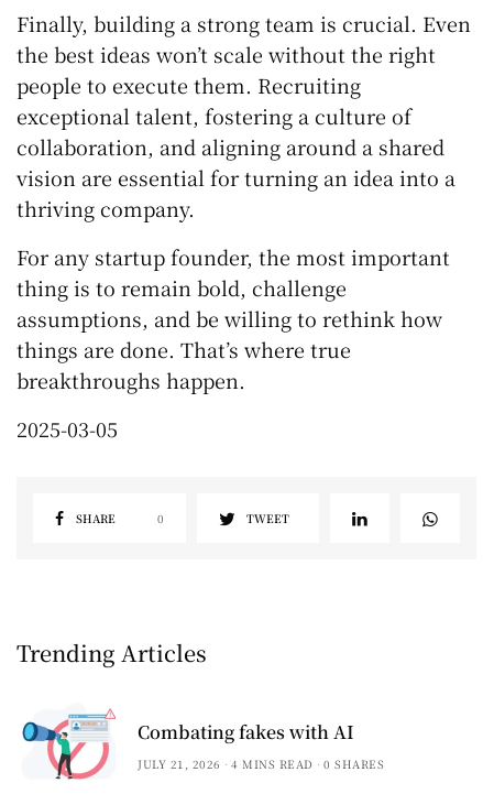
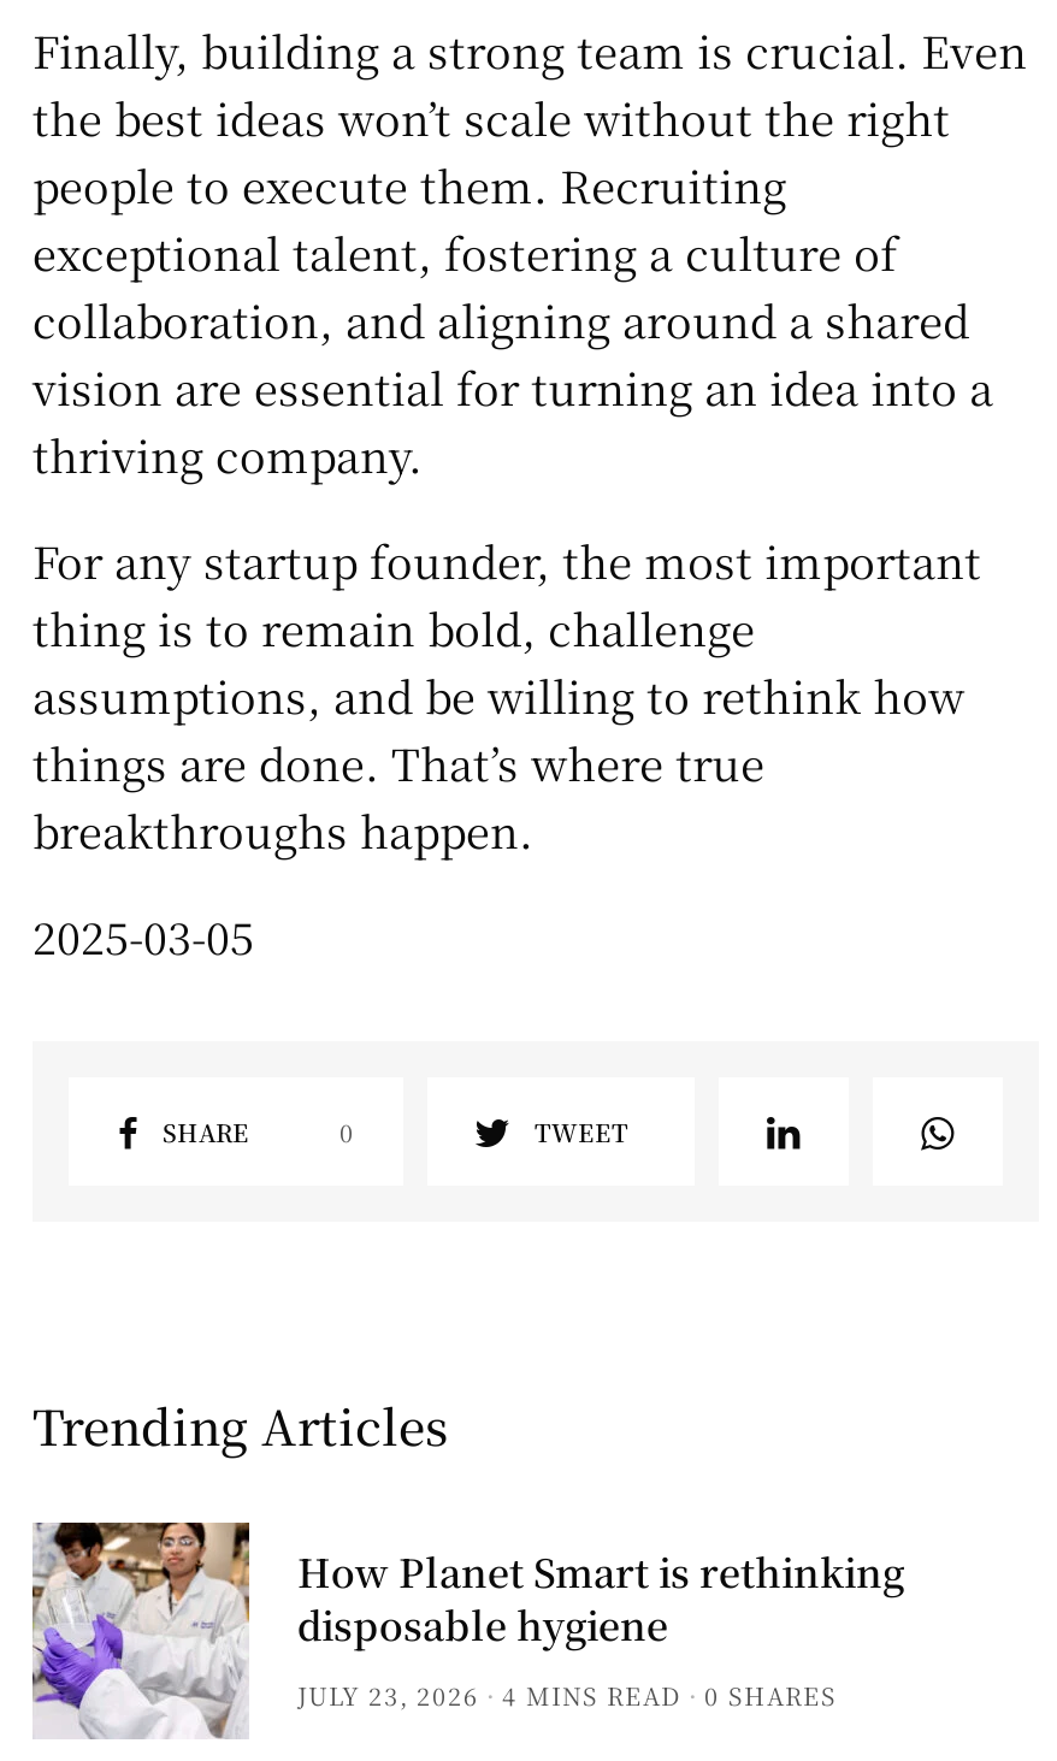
- [image]
- Combating fakes with AI
- JULY 21, 2026
+ [image]
+ How Planet Smart is rethinking
+ disposable hygiene
+ JULY 23, 2026
